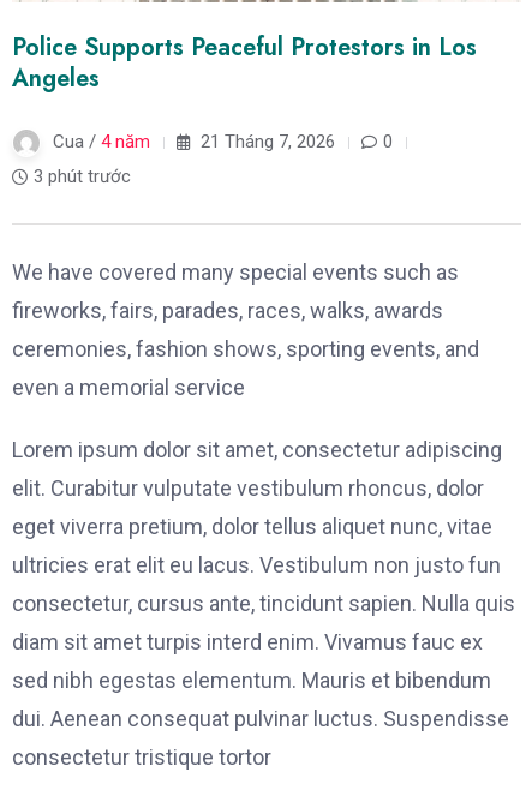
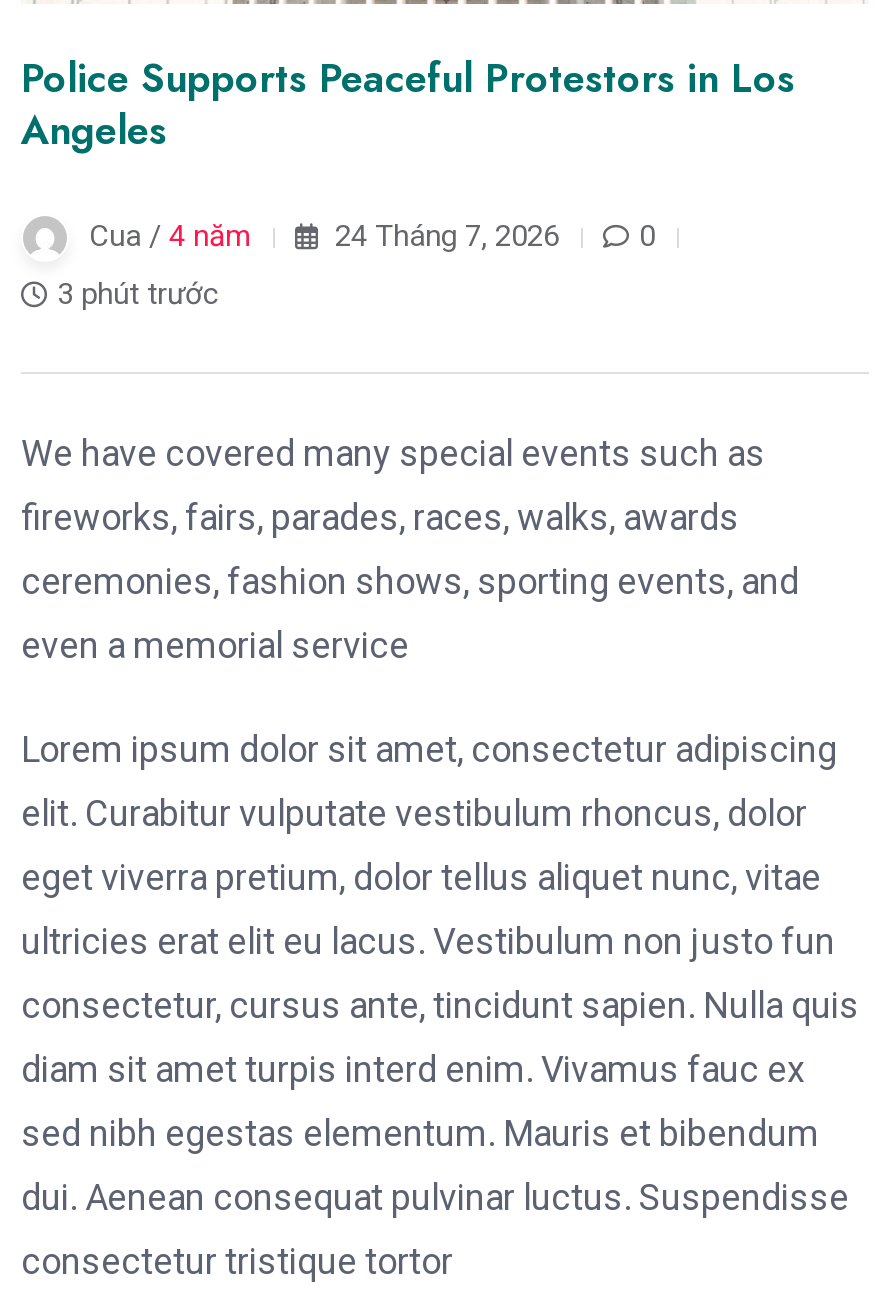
- 21 Tháng 7, 2026
+ 24 Tháng 7, 2026
